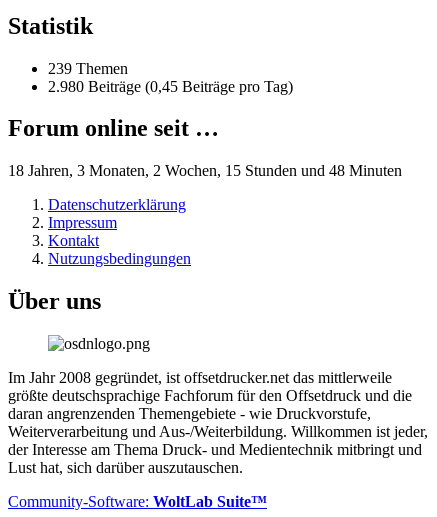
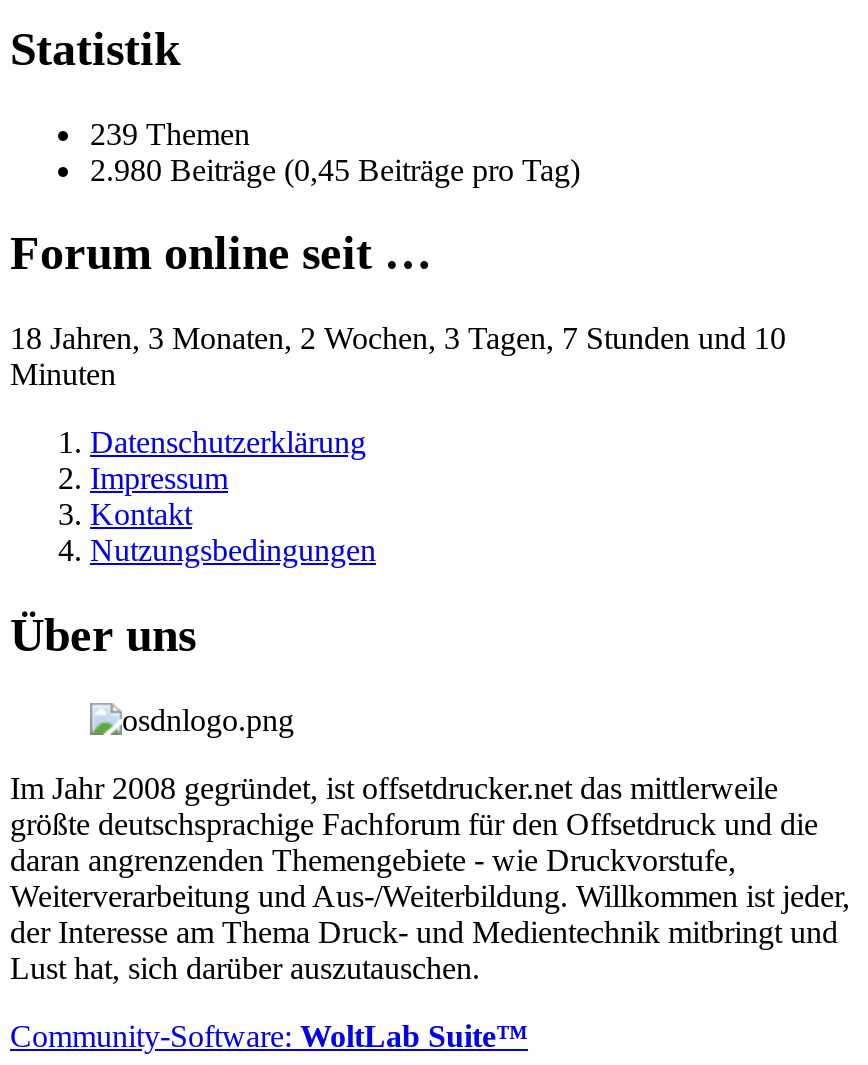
- 18 Jahren, 3 Monaten, 2 Wochen, 15 Stunden und 48 Minuten
+ 18 Jahren, 3 Monaten, 2 Wochen, 3 Tagen, 7 Stunden und 10
+ Minuten
